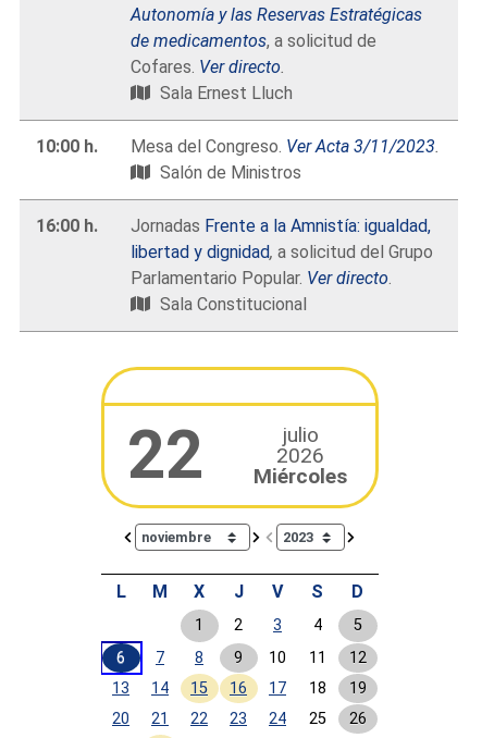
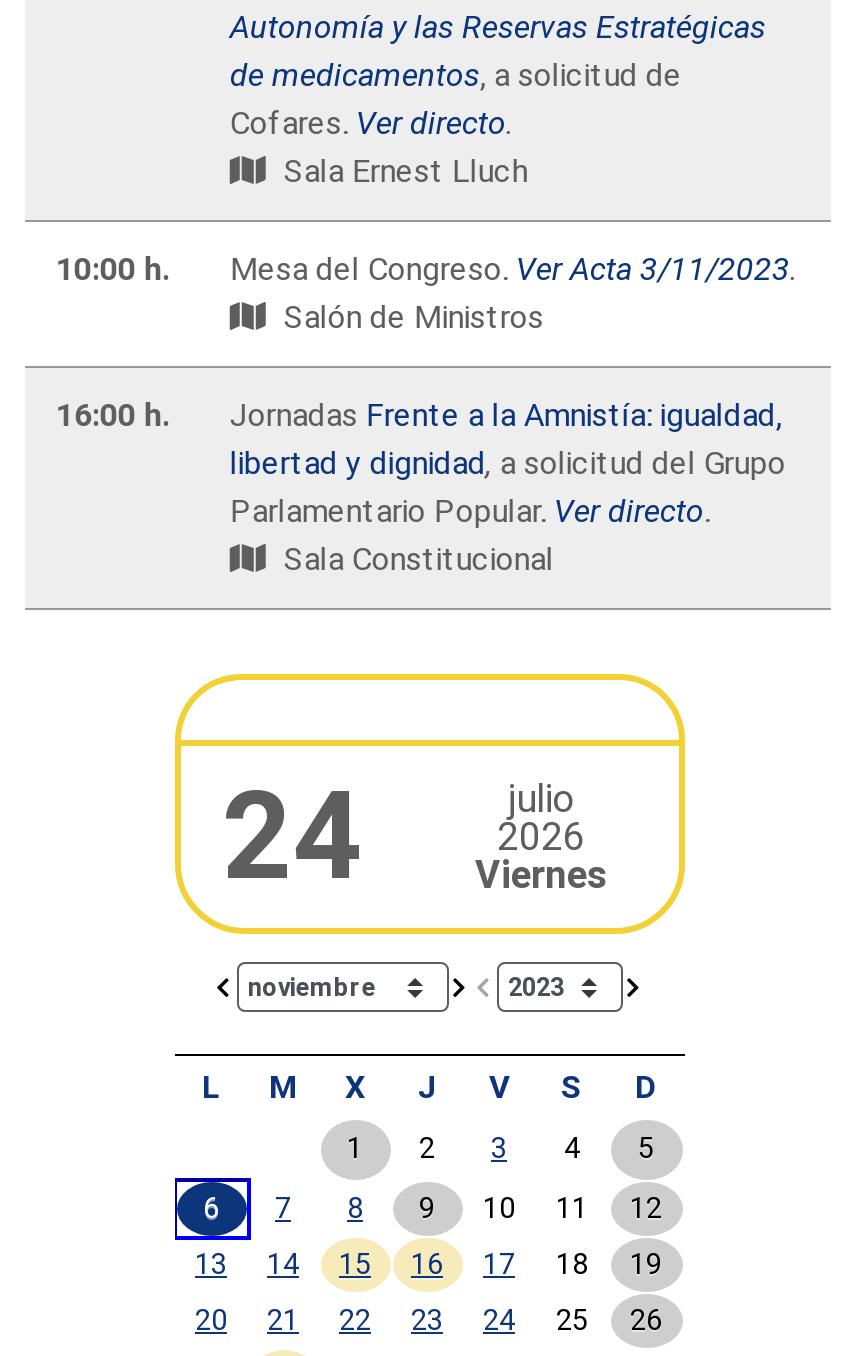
- 22
+ 24

- Miércoles
+ Viernes
